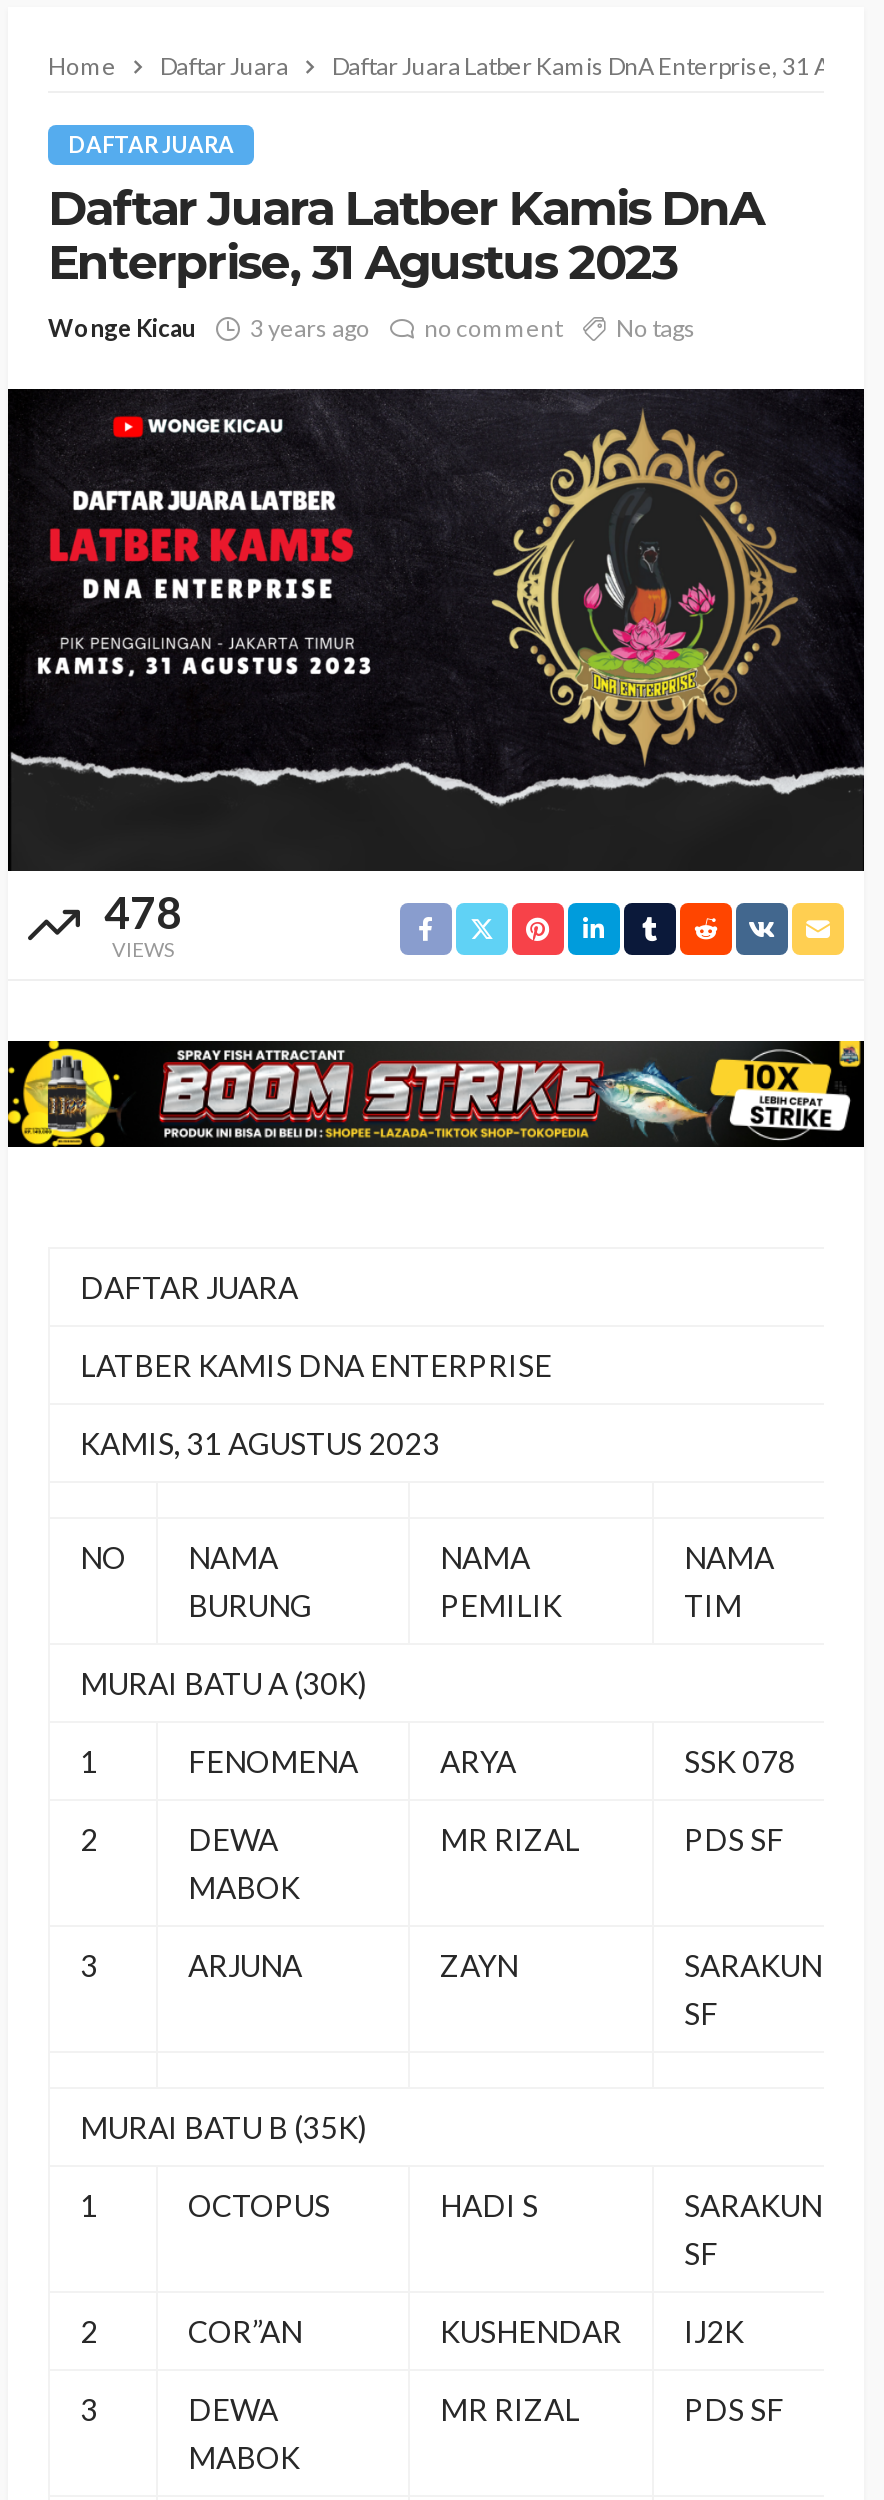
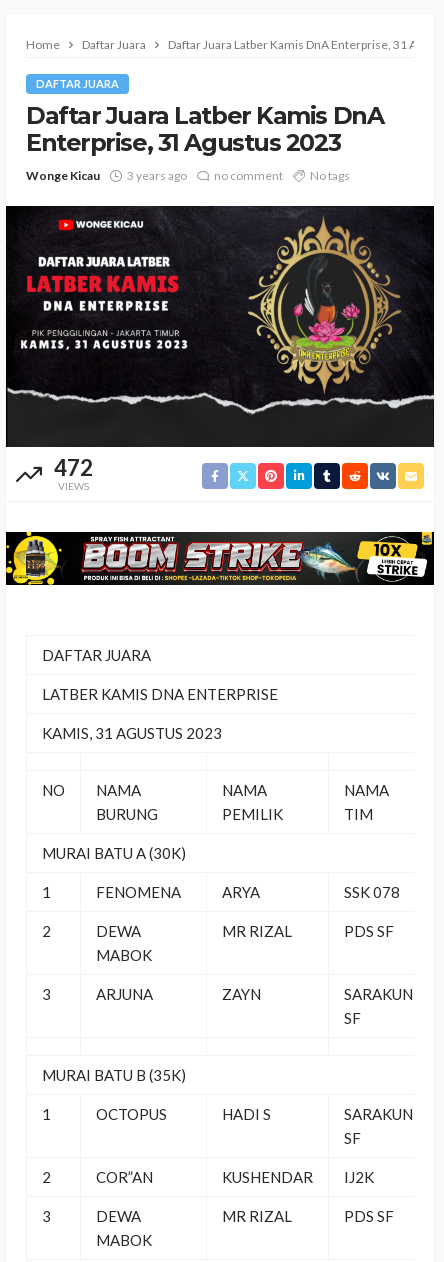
- 478
+ 472
